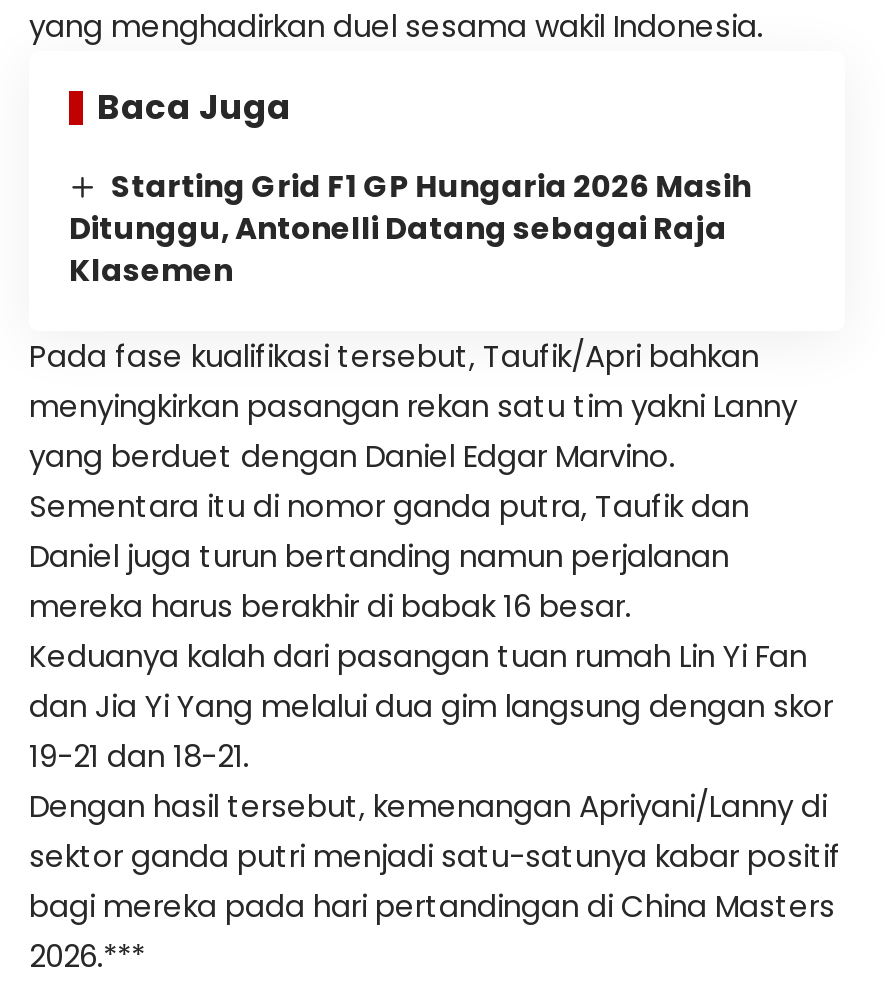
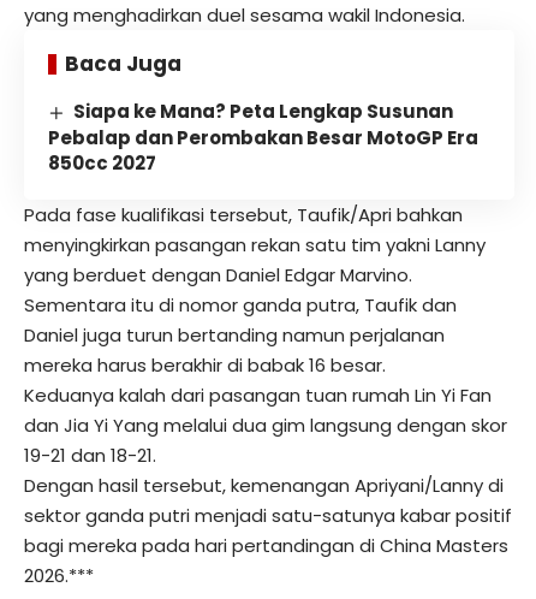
- Starting Grid F1 GP Hungaria 2026 Masih
- Ditunggu, Antonelli Datang sebagai Raja
- Klasemen
+ Siapa ke Mana? Peta Lengkap Susunan
+ Pebalap dan Perombakan Besar MotoGP Era
+ 850cc 2027
